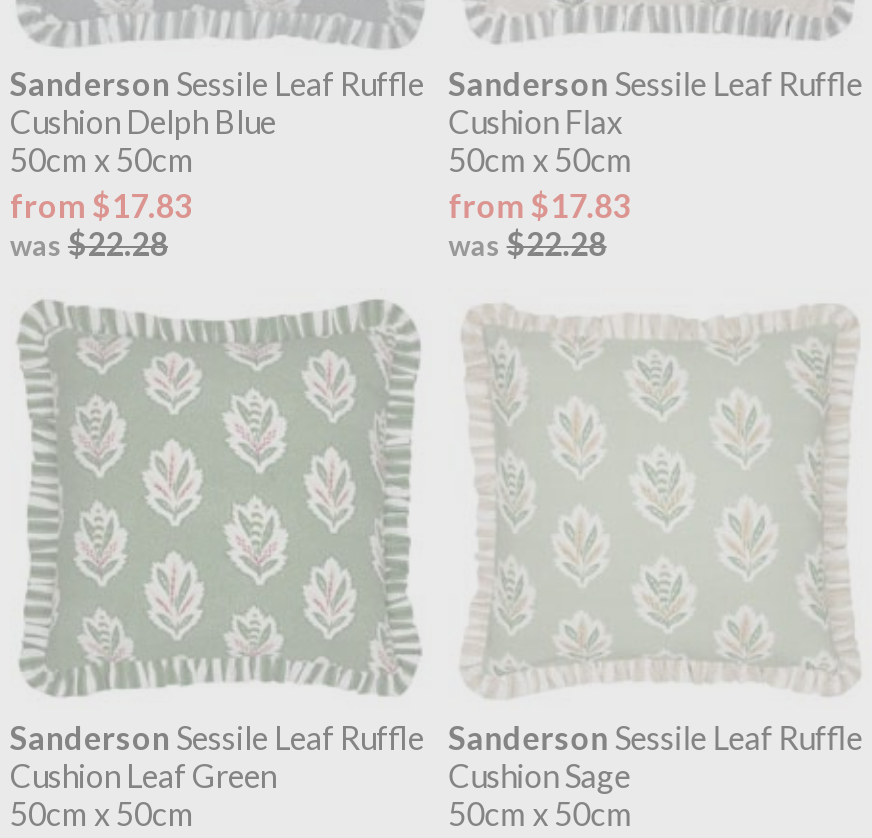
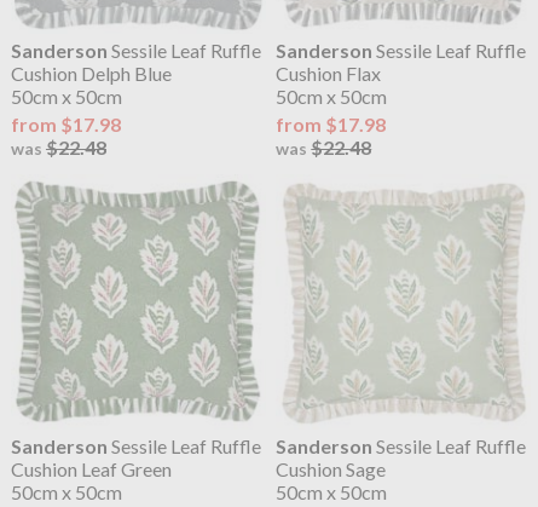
- from $17.83
+ from $17.98

- from $17.83
+ from $17.98

- was $22.28
+ was $22.48

- was $22.28
+ was $22.48
